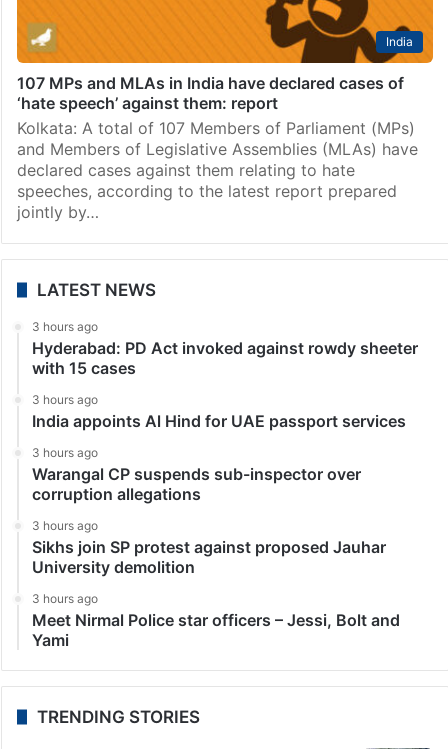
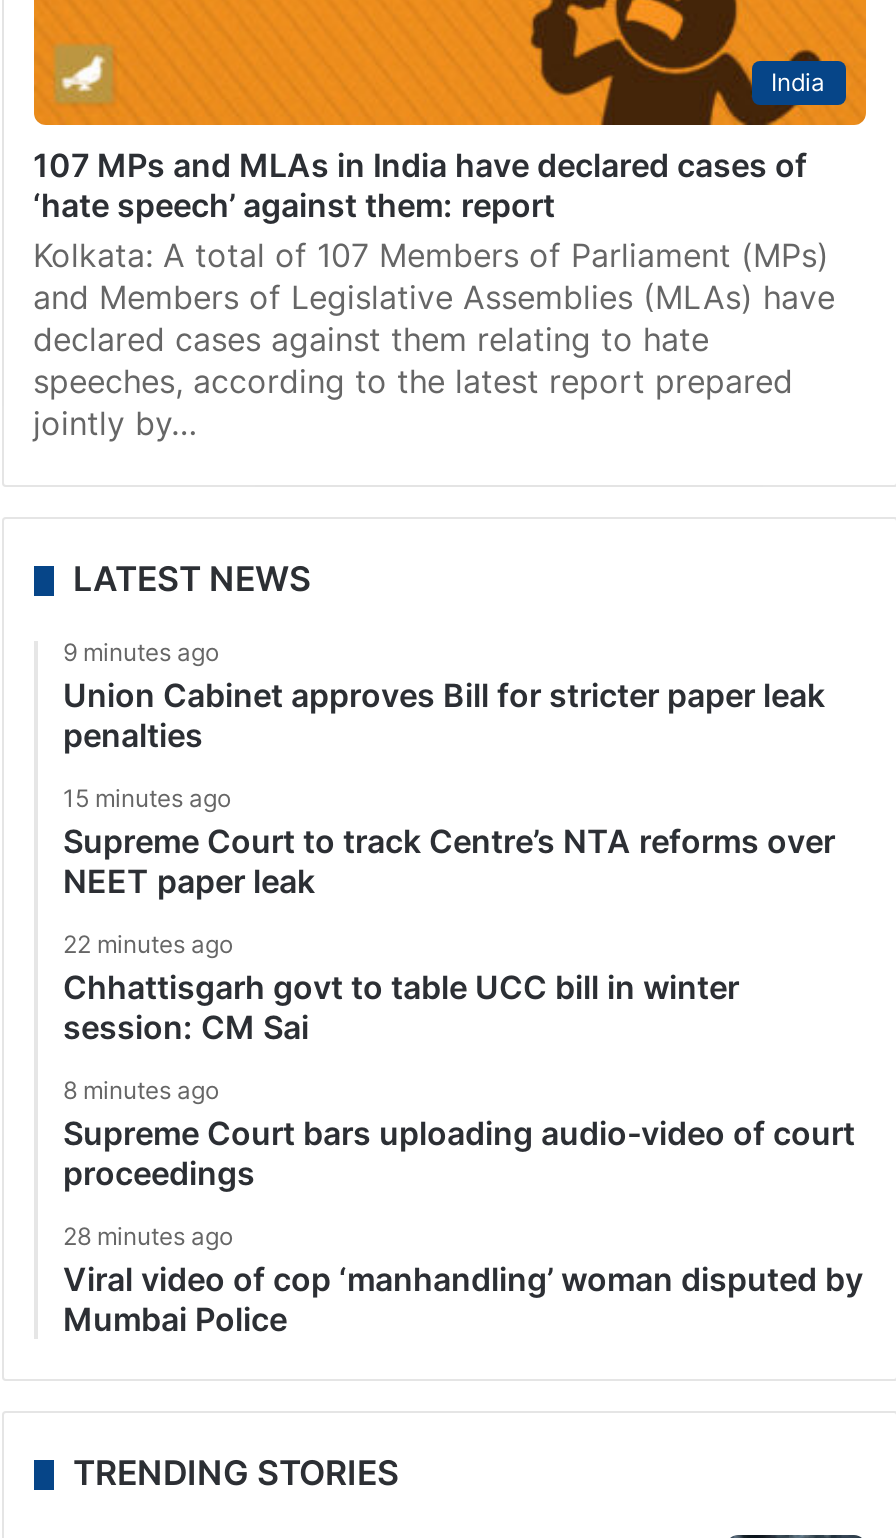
- 3 hours ago
- Hyderabad: PD Act invoked against rowdy sheeter
- with 15 cases
+ 9 minutes ago
+ Union Cabinet approves Bill for stricter paper leak
+ penalties

- 3 hours ago
- India appoints Al Hind for UAE passport services
+ 15 minutes ago
+ Supreme Court to track Centre’s NTA reforms over
+ NEET paper leak

- 3 hours ago
- Warangal CP suspends sub-inspector over
- corruption allegations
+ 22 minutes ago
+ Chhattisgarh govt to table UCC bill in winter
+ session: CM Sai

- 3 hours ago
- Sikhs join SP protest against proposed Jauhar
- University demolition
+ 8 minutes ago
+ Supreme Court bars uploading audio-video of court
+ proceedings

- 3 hours ago
- Meet Nirmal Police star officers – Jessi, Bolt and
- Yami
+ 28 minutes ago
+ Viral video of cop ‘manhandling’ woman disputed by
+ Mumbai Police
